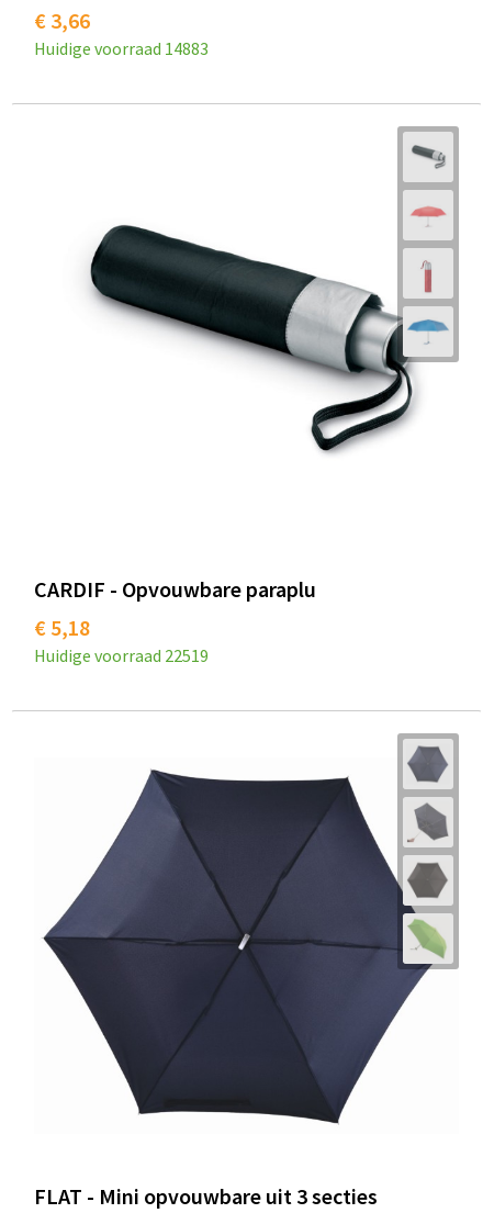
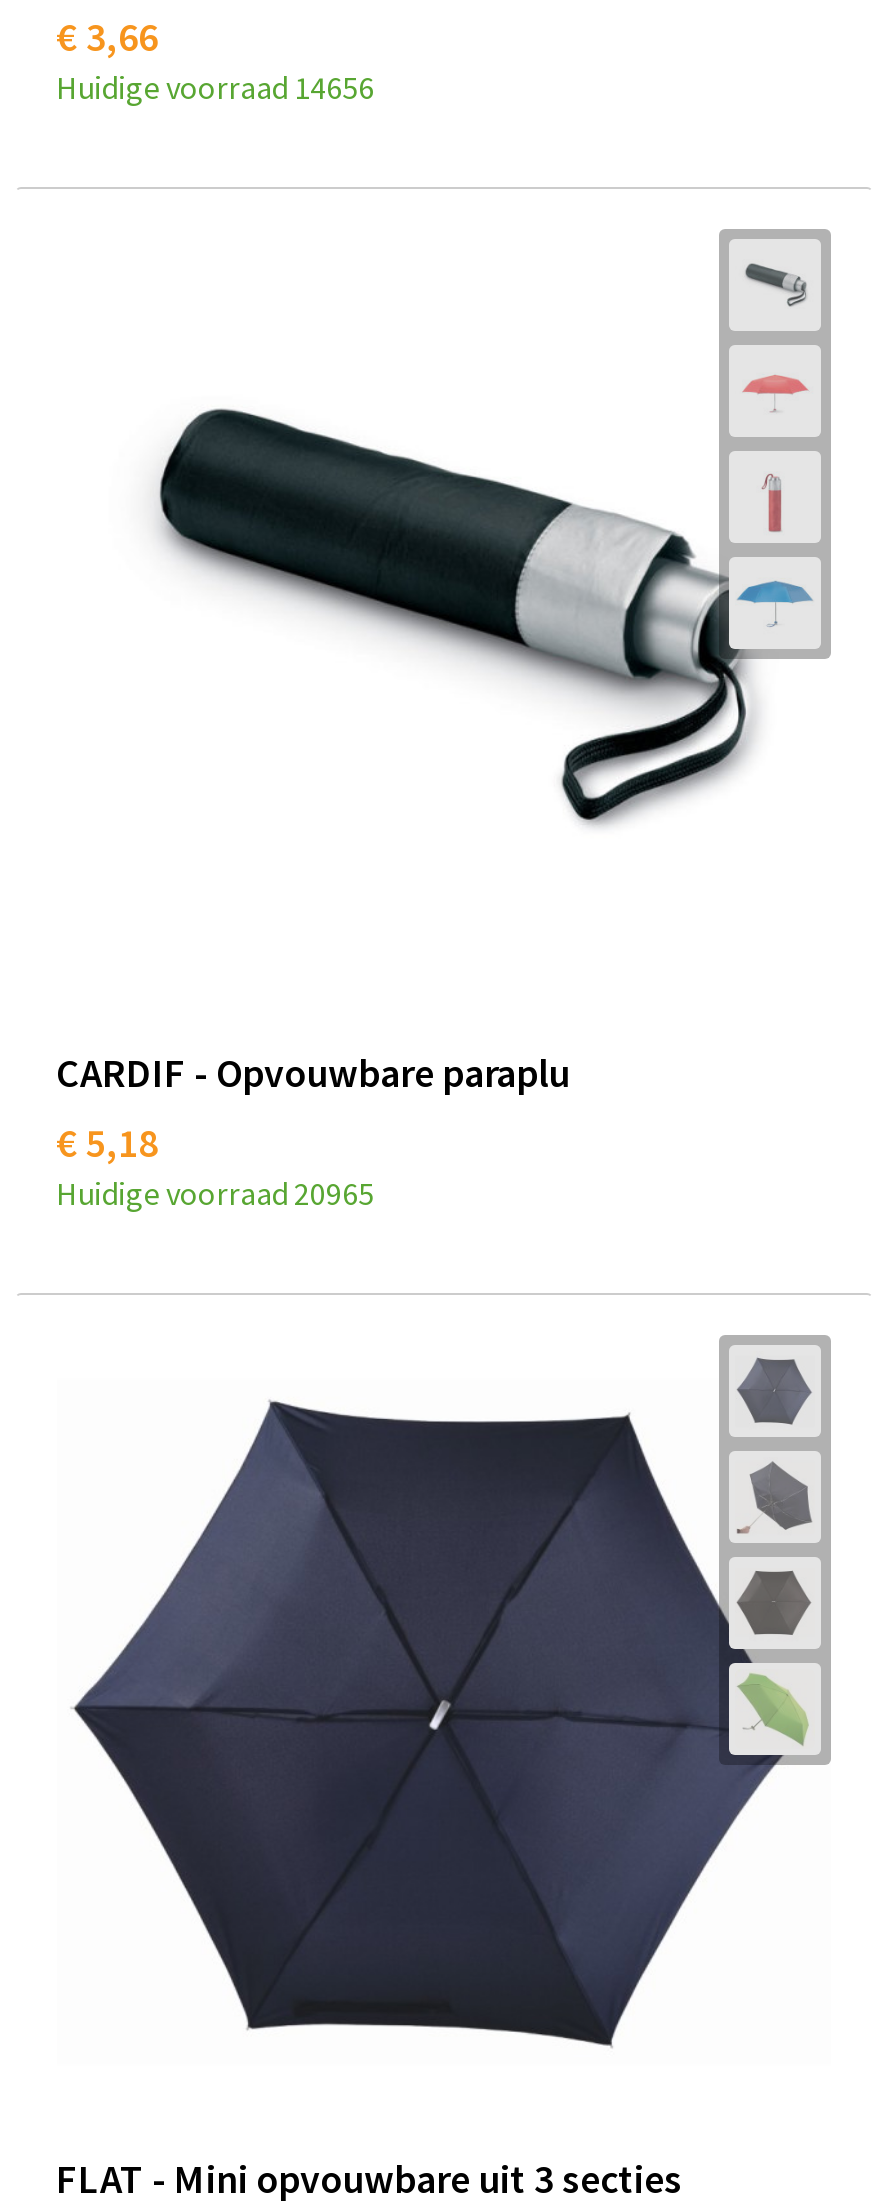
- Huidige voorraad 14883
+ Huidige voorraad 14656

- Huidige voorraad 22519
+ Huidige voorraad 20965
